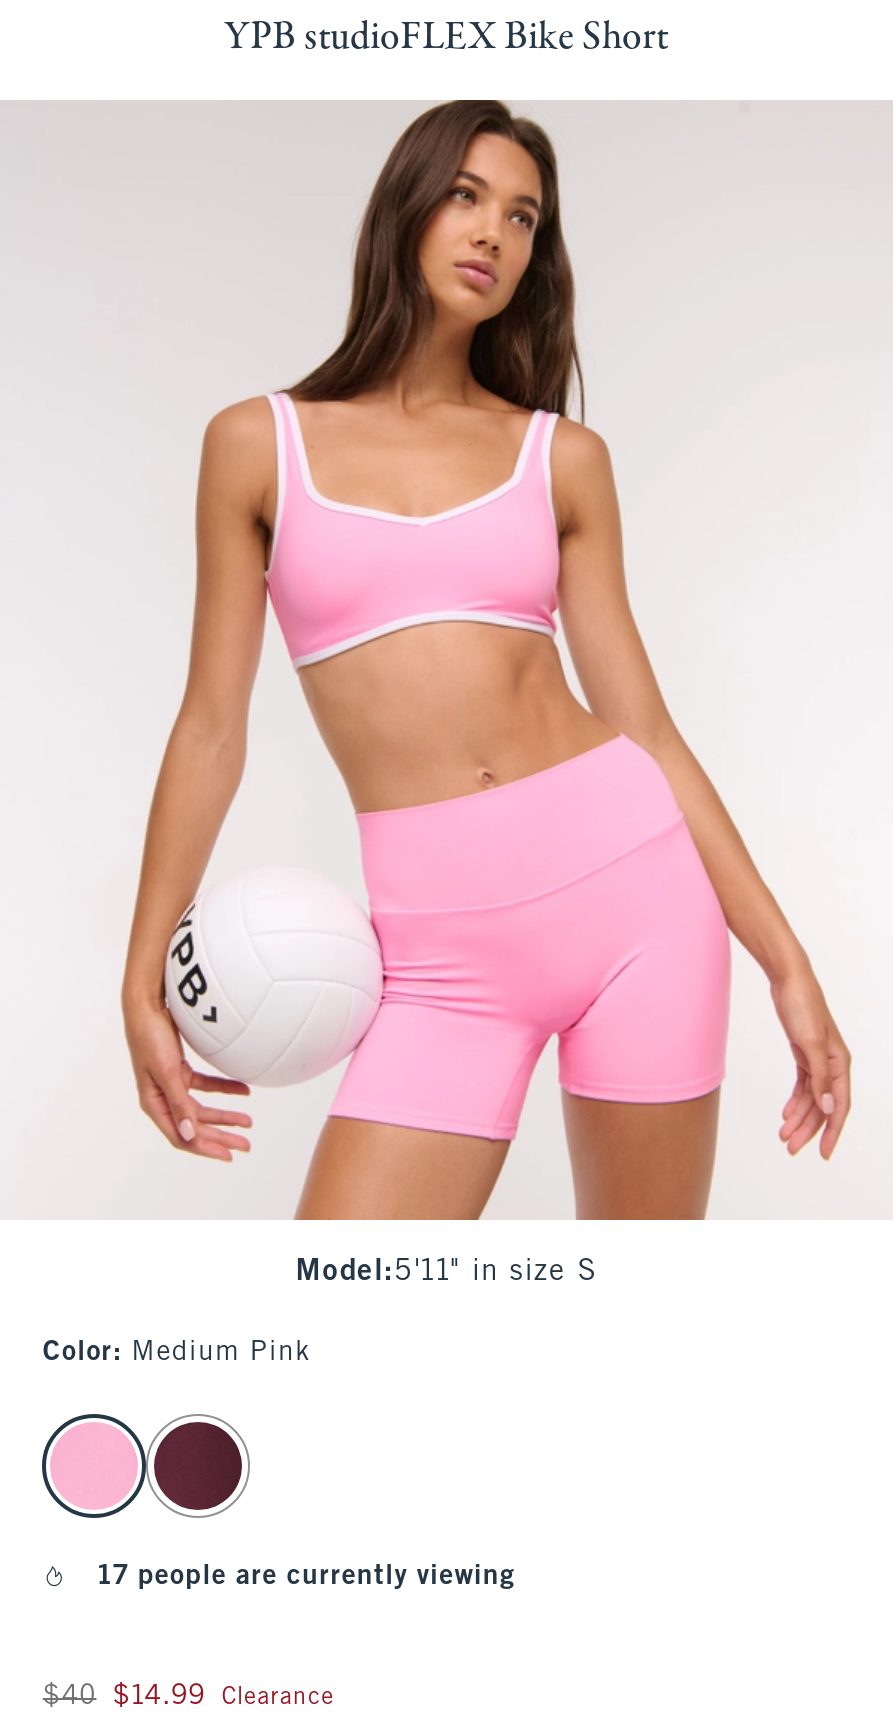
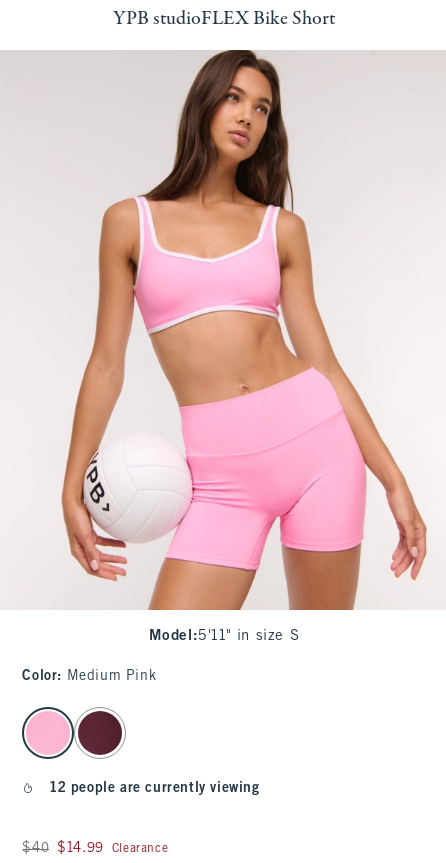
- 17 people are currently viewing
+ 12 people are currently viewing
